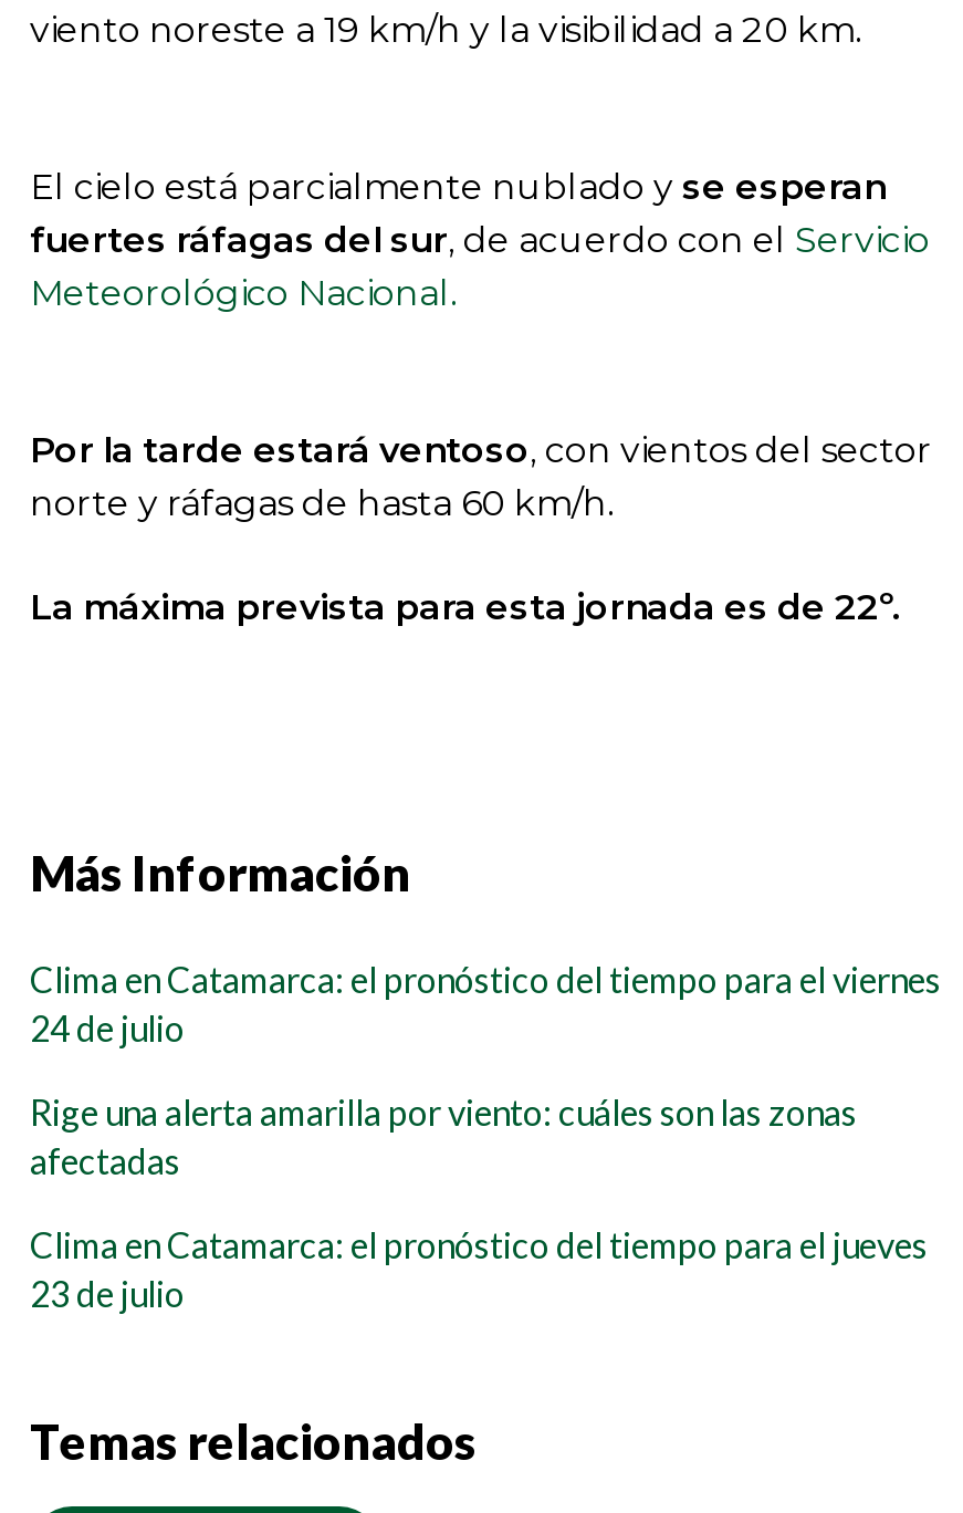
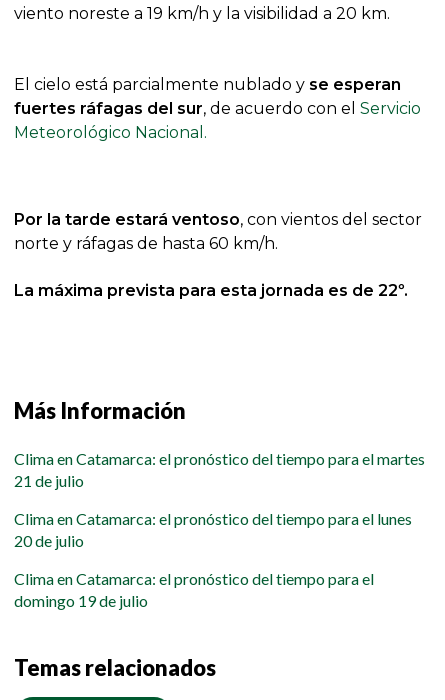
- Clima en Catamarca: el pronóstico del tiempo para el viernes
- 24 de julio
+ Clima en Catamarca: el pronóstico del tiempo para el martes
+ 21 de julio

- Rige una alerta amarilla por viento: cuáles son las zonas
- afectadas
+ Clima en Catamarca: el pronóstico del tiempo para el lunes
+ 20 de julio

- Clima en Catamarca: el pronóstico del tiempo para el jueves
- 23 de julio
+ Clima en Catamarca: el pronóstico del tiempo para el
+ domingo 19 de julio
